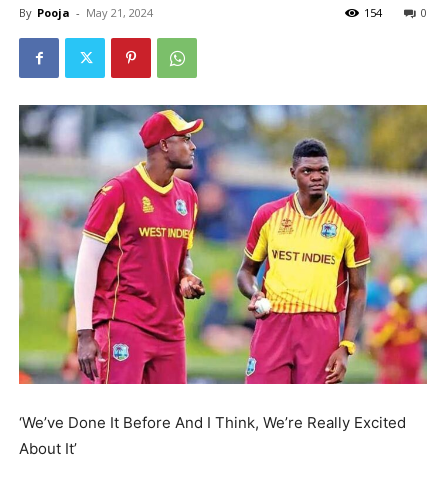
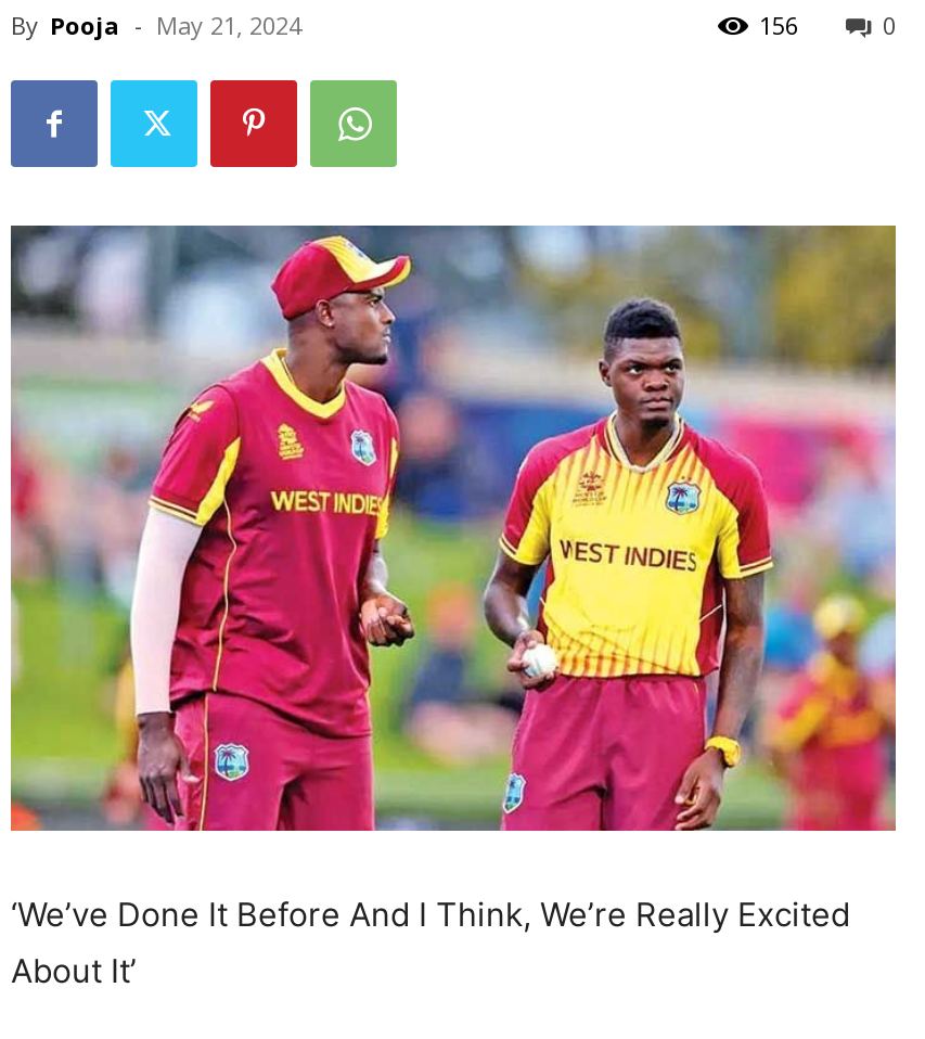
- 154
+ 156
